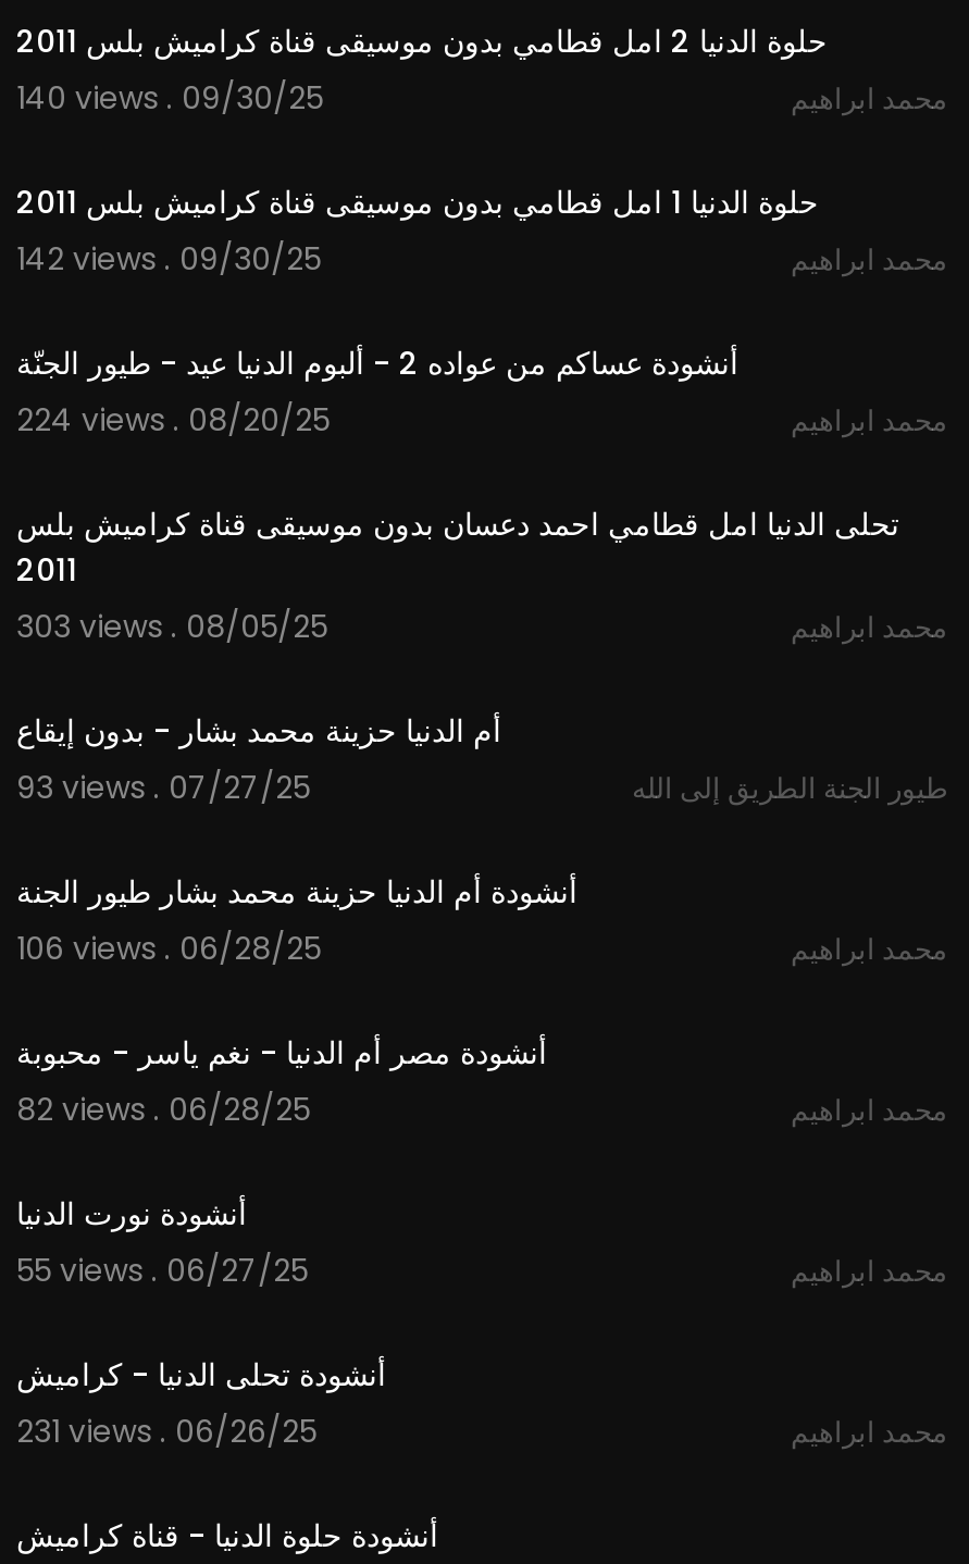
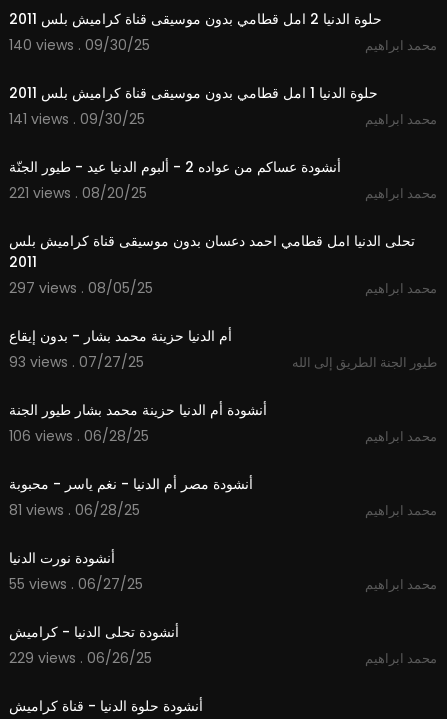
- 142 views . 09/30/25
+ 141 views . 09/30/25

- 224 views . 08/20/25
+ 221 views . 08/20/25

- 303 views . 08/05/25
+ 297 views . 08/05/25

- 82 views . 06/28/25
+ 81 views . 06/28/25

- 231 views . 06/26/25
+ 229 views . 06/26/25
